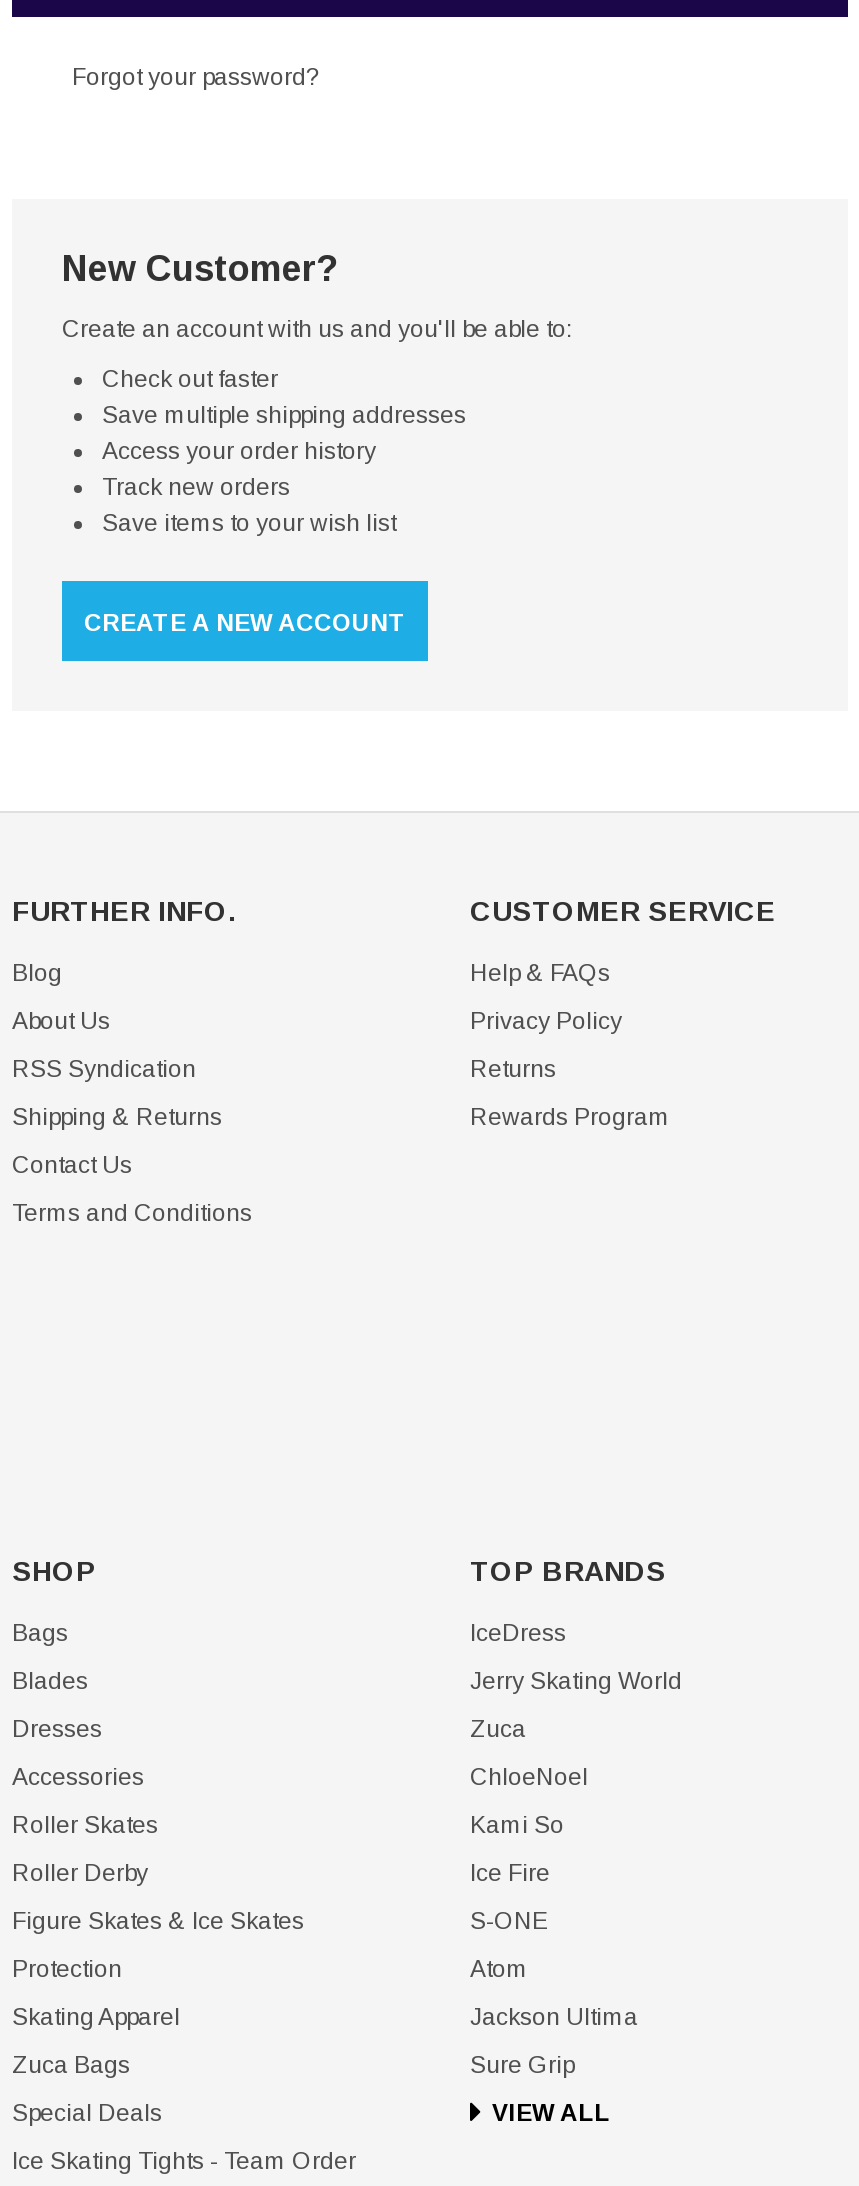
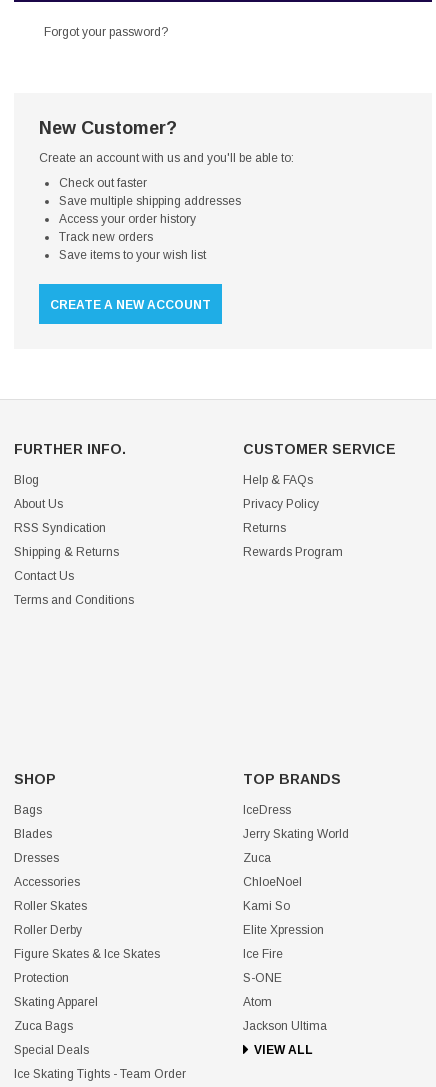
moved down: Ice Fire | S-ONE | Atom | Jackson Ultima

+ Elite Xpression

- Sure Grip
